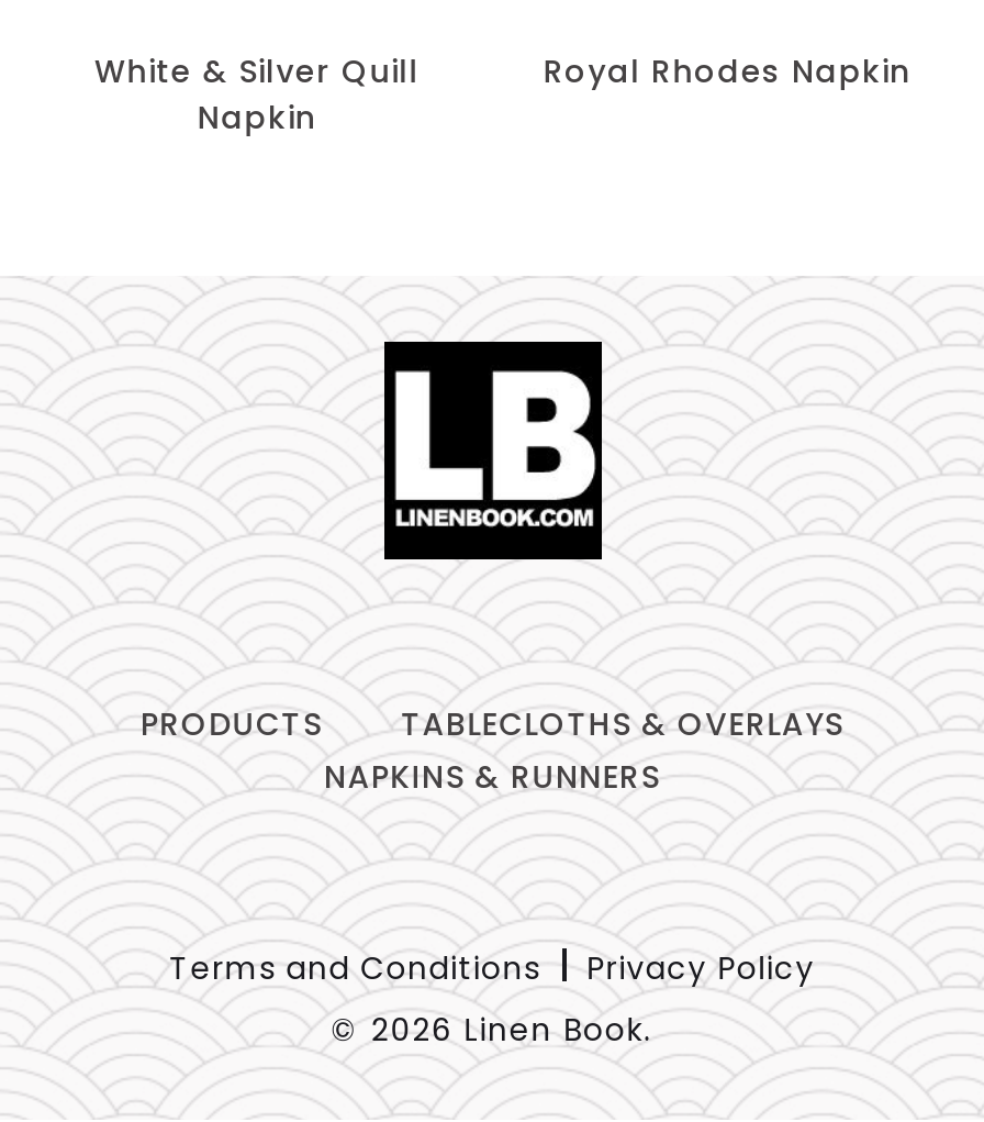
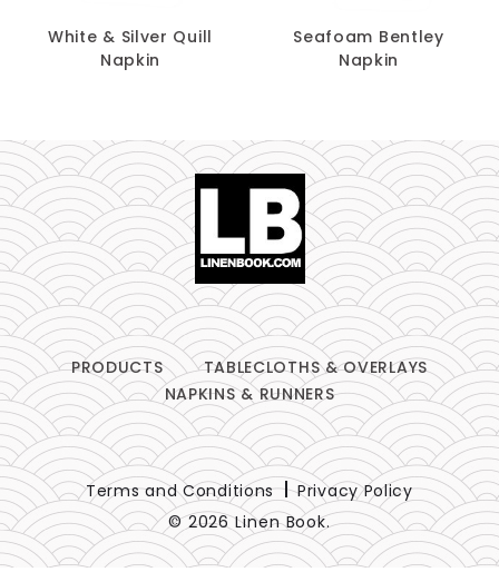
- Royal Rhodes Napkin
+ Seafoam Bentley
+ Napkin
